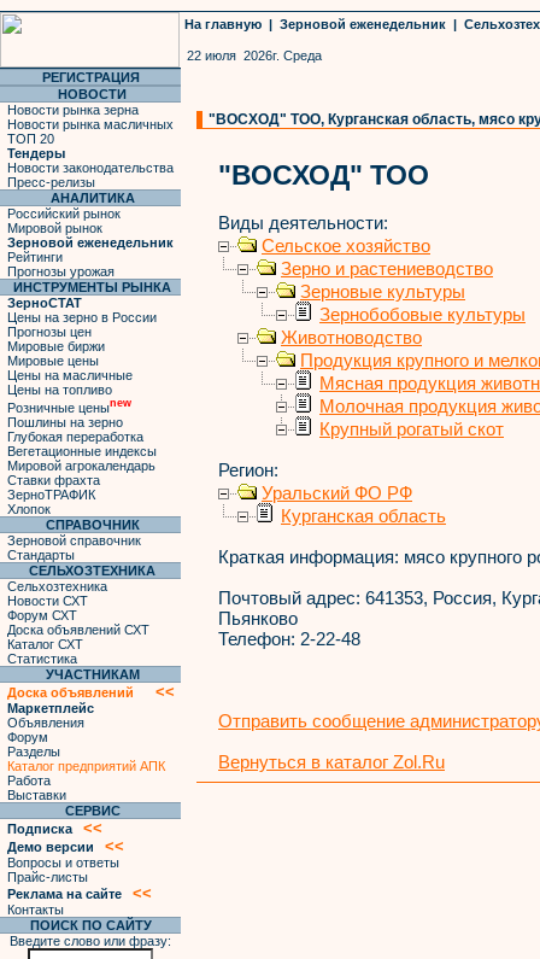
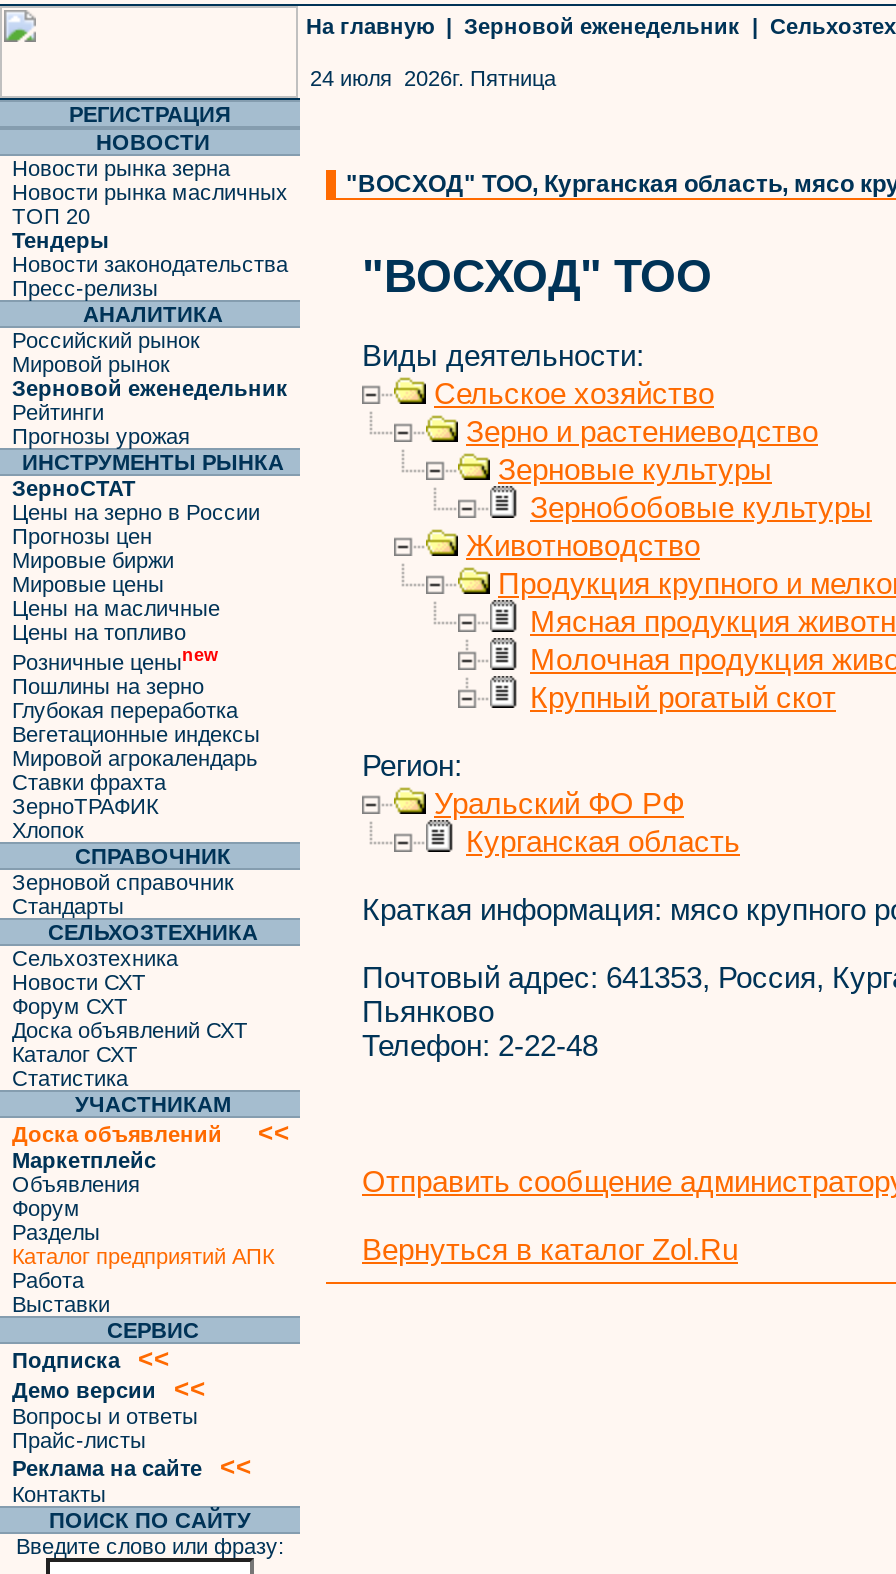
- 22 июля 2026г. Среда
+ 24 июля 2026г. Пятница
